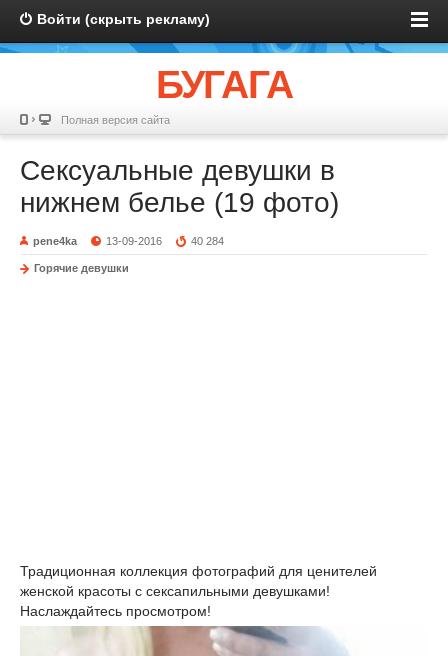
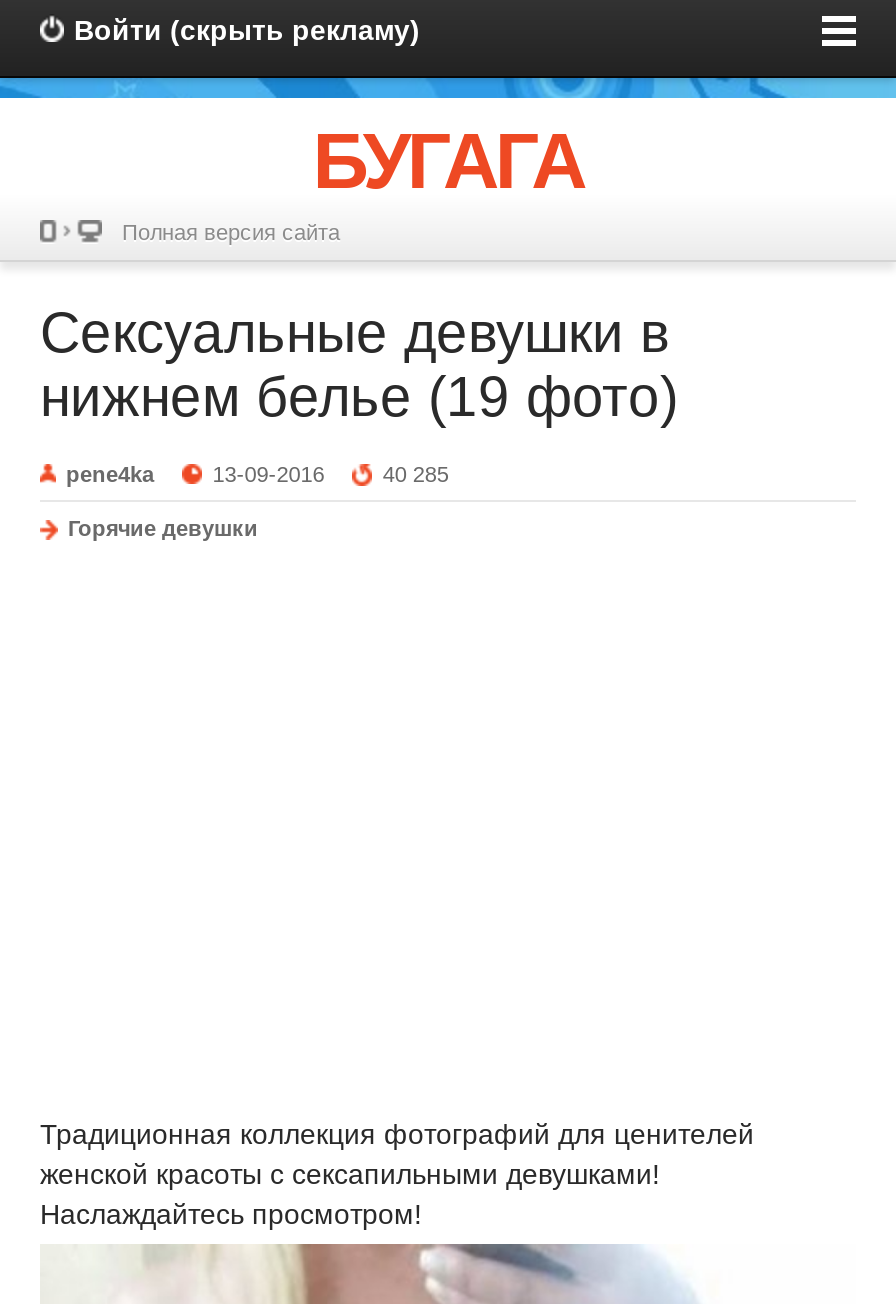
- 40 284
+ 40 285
